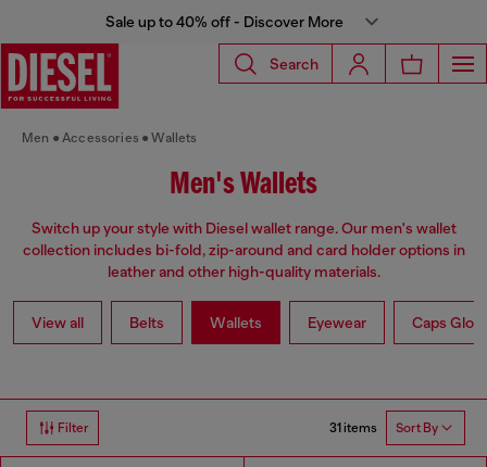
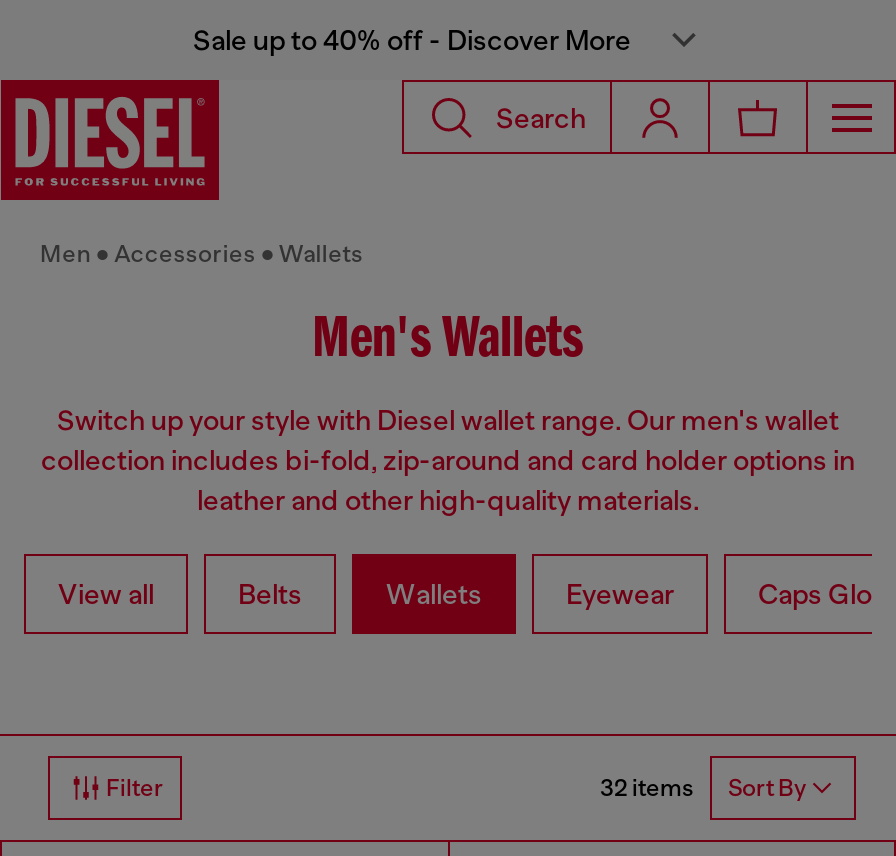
- 31 items Sort By
+ 32 items Sort By
